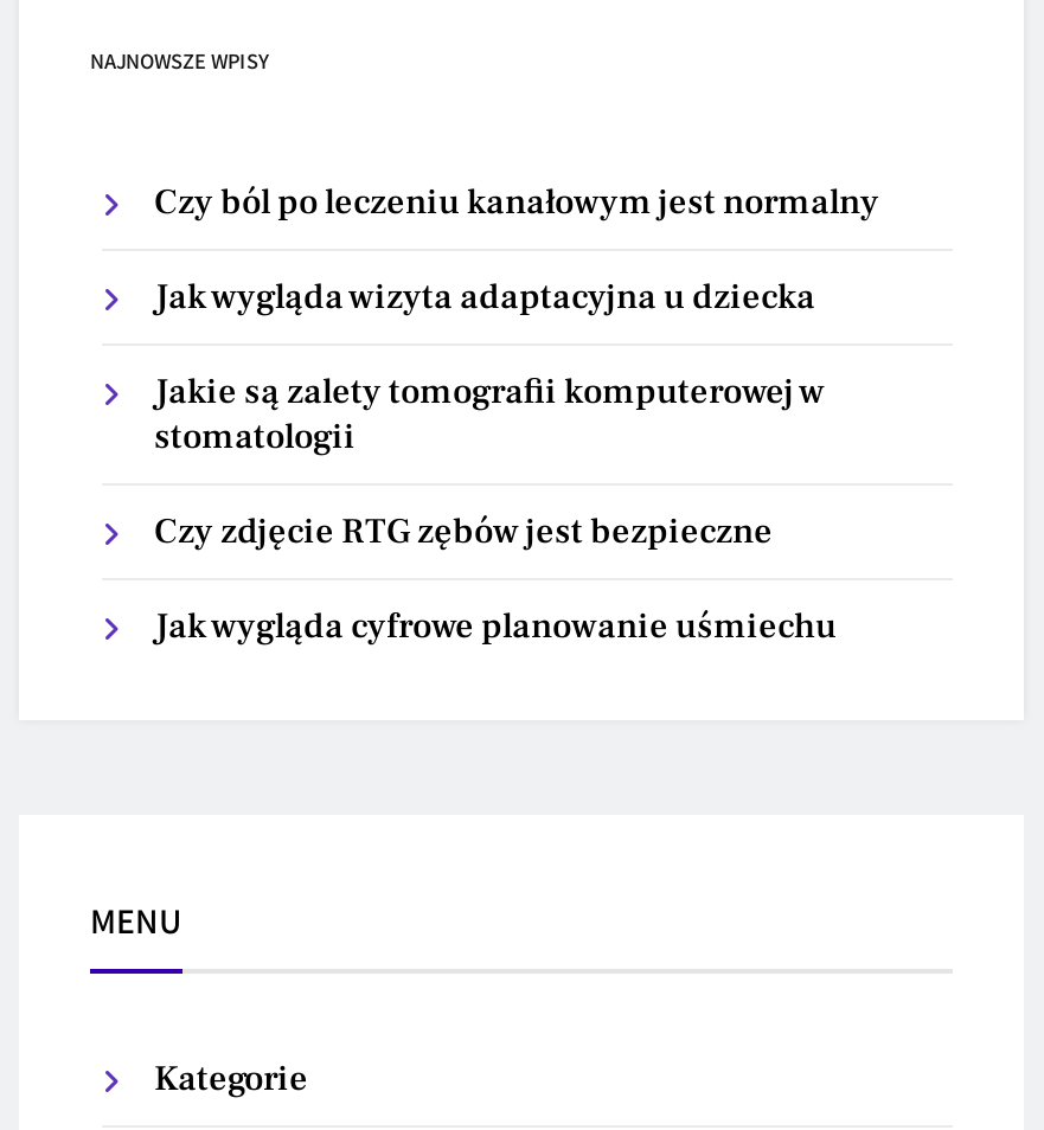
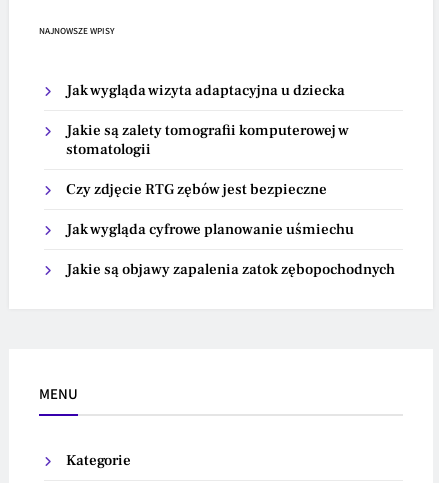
- Czy ból po leczeniu kanałowym jest normalny

moved up: Jak wygląda wizyta adaptacyjna u dziecka | Jakie są zalety tomografii komputerowej w | stomatologii | Czy zdjęcie RTG zębów jest bezpieczne | Jak wygląda cyfrowe planowanie uśmiechu

+ Jakie są objawy zapalenia zatok zębopochodnych
